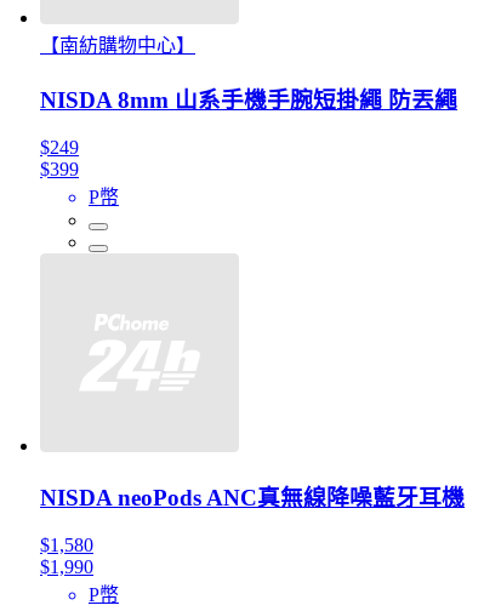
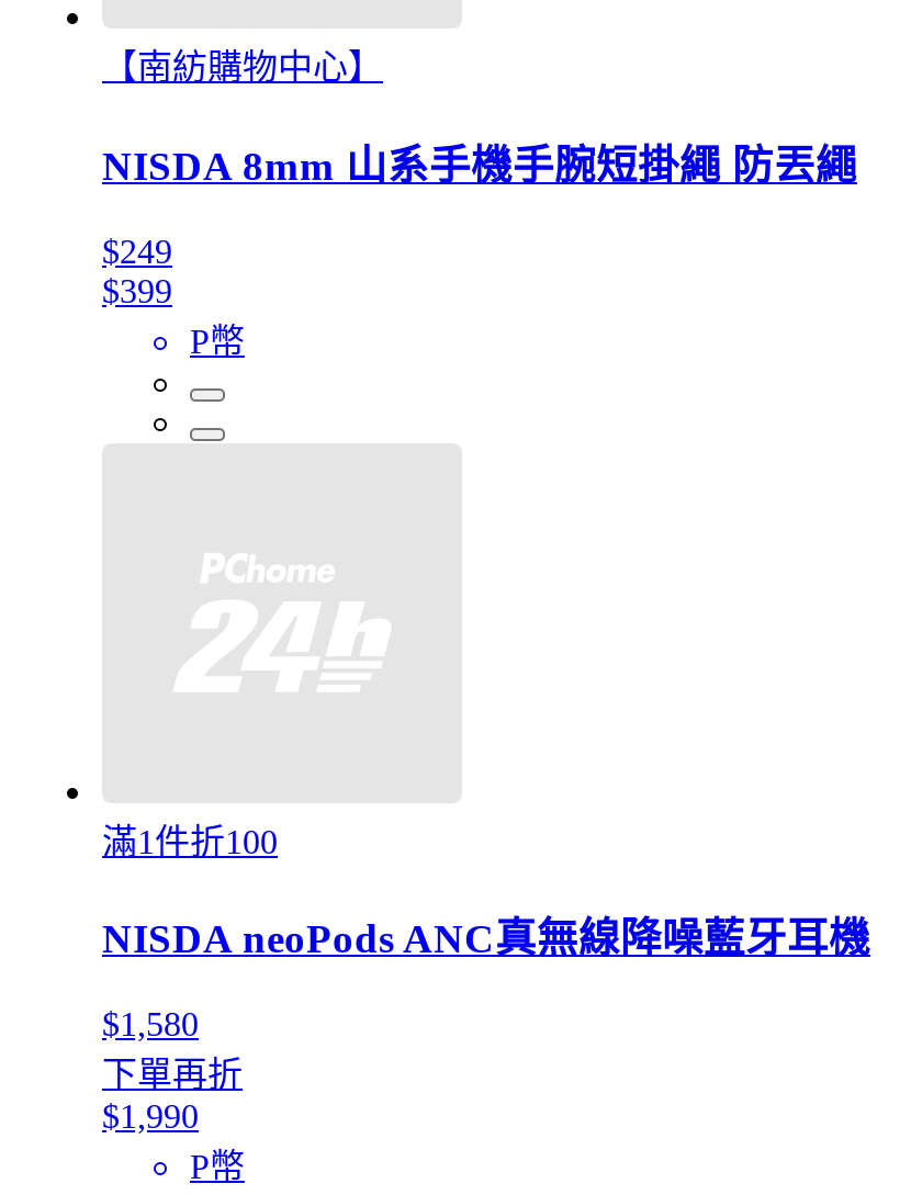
+ 滿1件折100

+ 下單再折
